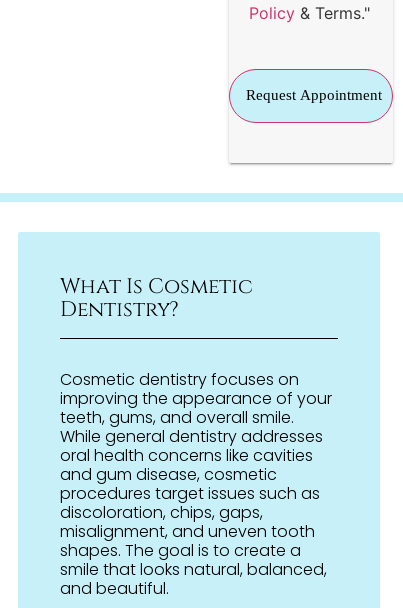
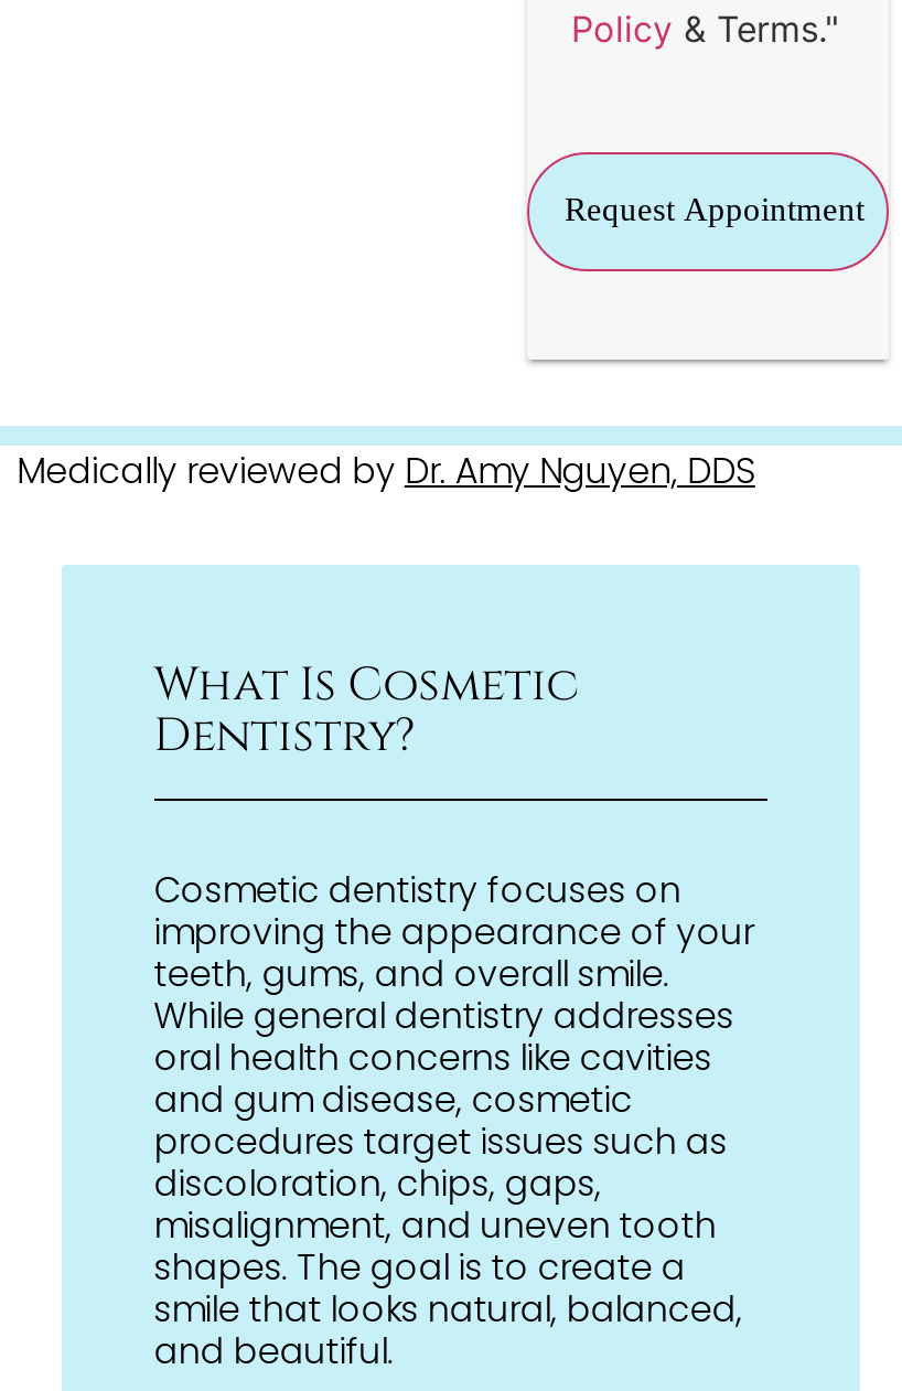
+ Medically reviewed by Dr. Amy Nguyen, DDS
